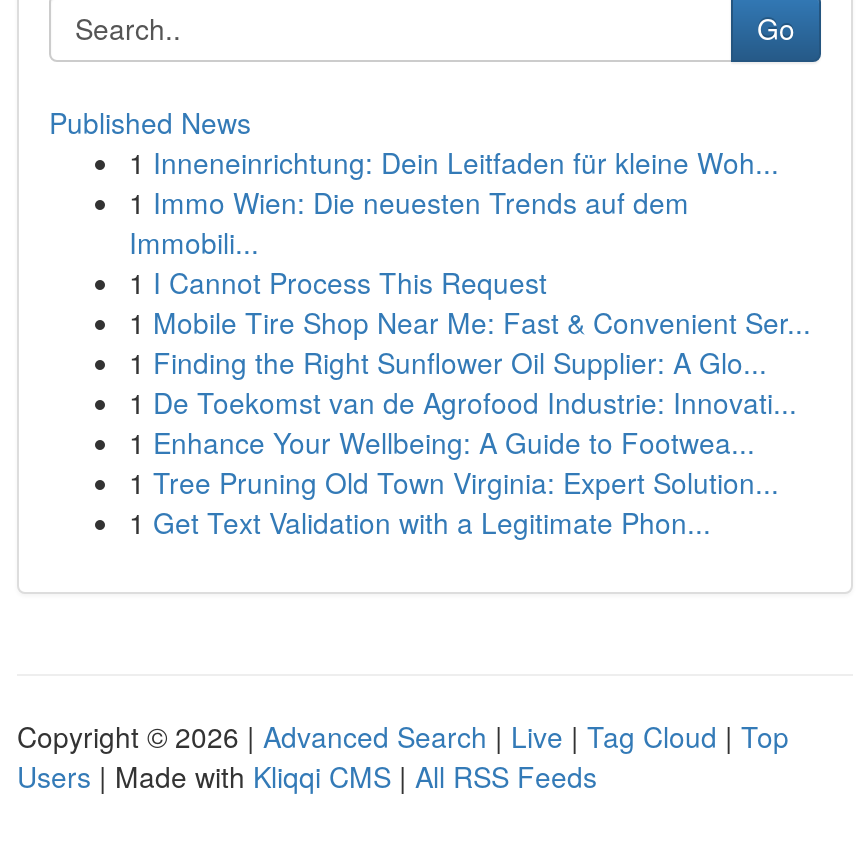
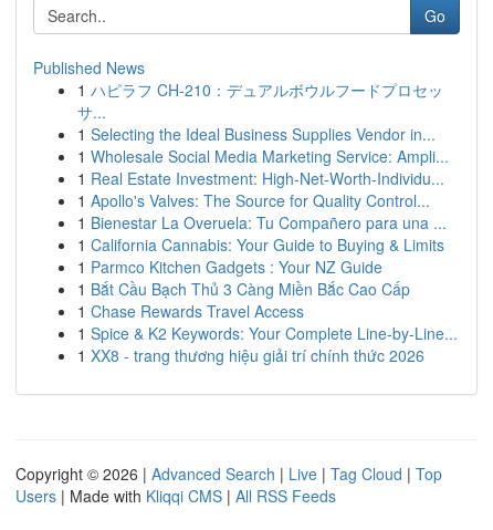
- 1 Inneneinrichtung: Dein Leitfaden für kleine Woh...
- 1 Immo Wien: Die neuesten Trends auf dem
- Immobili...
- 1 I Cannot Process This Request
- 1 Mobile Tire Shop Near Me: Fast & Convenient Ser...
- 1 Finding the Right Sunflower Oil Supplier: A Glo...
- 1 De Toekomst van de Agrofood Industrie: Innovati...
- 1 Enhance Your Wellbeing: A Guide to Footwea...
- 1 Tree Pruning Old Town Virginia: Expert Solution...
- 1 Get Text Validation with a Legitimate Phon...
+ 1 ハピラフ CH-210：デュアルボウルフードプロセッ
+ サ...
+ 1 Selecting the Ideal Business Supplies Vendor in...
+ 1 Wholesale Social Media Marketing Service: Ampli...
+ 1 Real Estate Investment: High-Net-Worth-Individu...
+ 1 Apollo's Valves: The Source for Quality Control...
+ 1 Bienestar La Overuela: Tu Compañero para una ...
+ 1 California Cannabis: Your Guide to Buying & Limits
+ 1 Parmco Kitchen Gadgets : Your NZ Guide
+ 1 Bắt Cầu Bạch Thủ 3 Càng Miền Bắc Cao Cấp
+ 1 Chase Rewards Travel Access
+ 1 Spice & K2 Keywords: Your Complete Line-by-Line...
+ 1 XX8 - trang thương hiệu giải trí chính thức 2026
